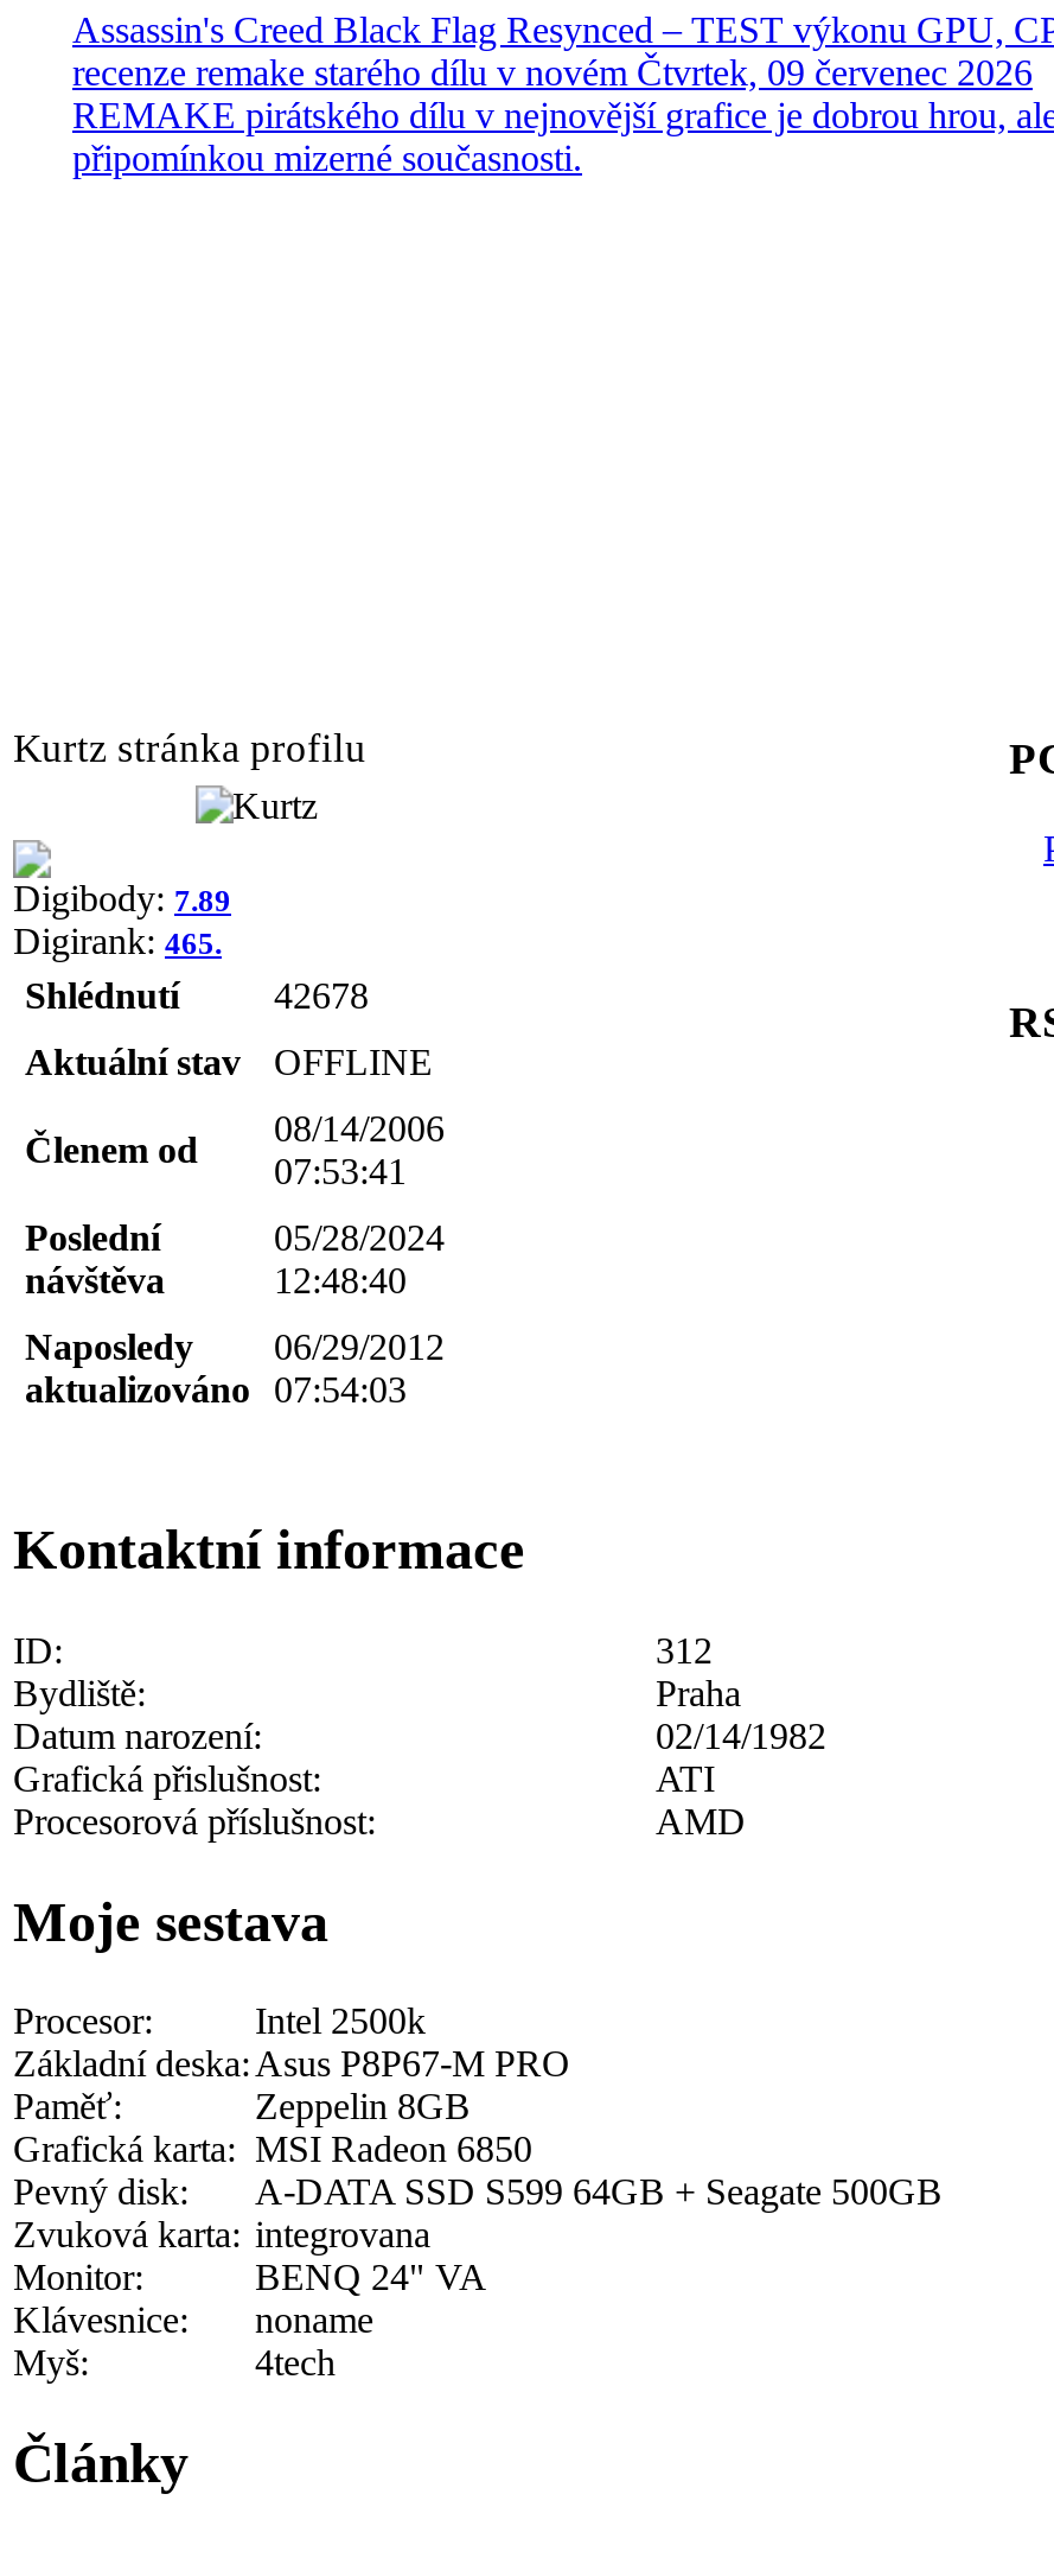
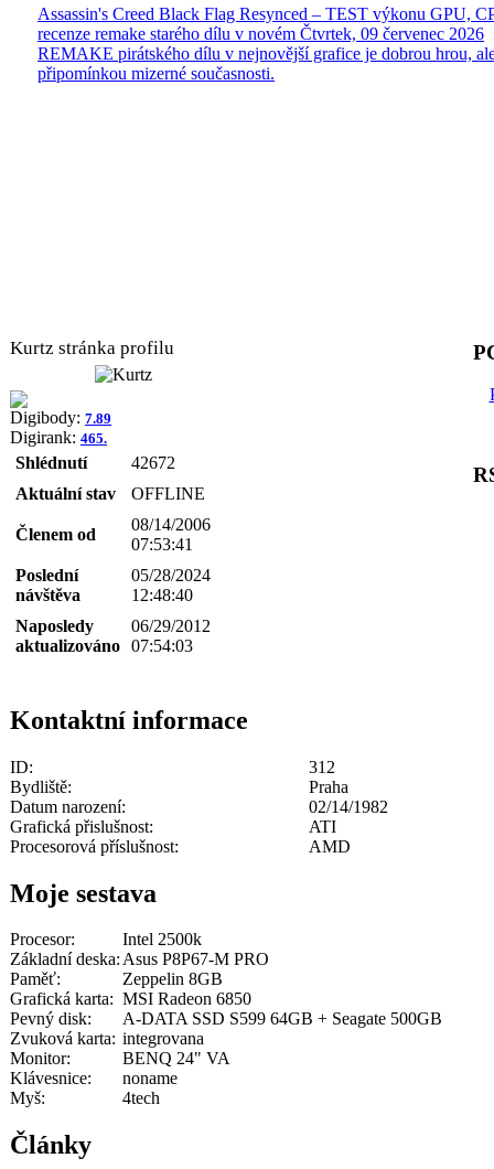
- 42678
+ 42672
